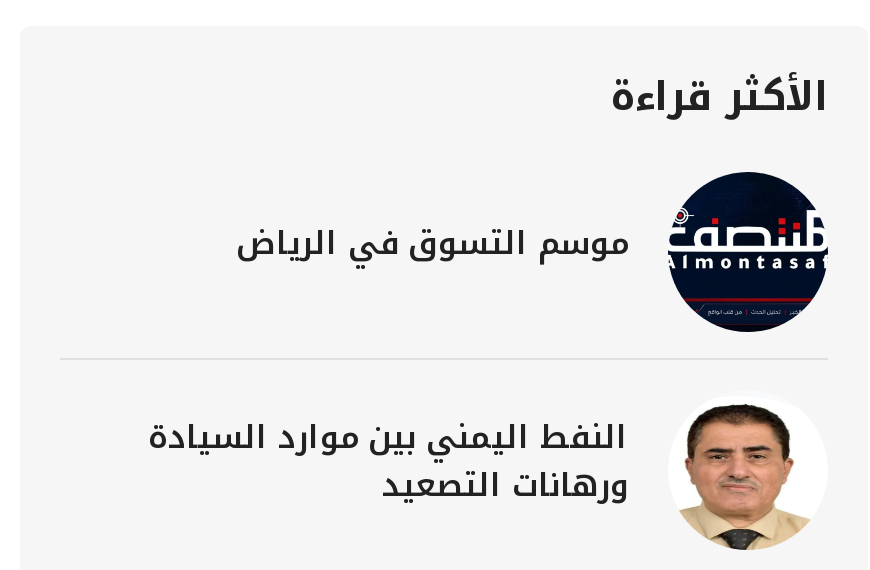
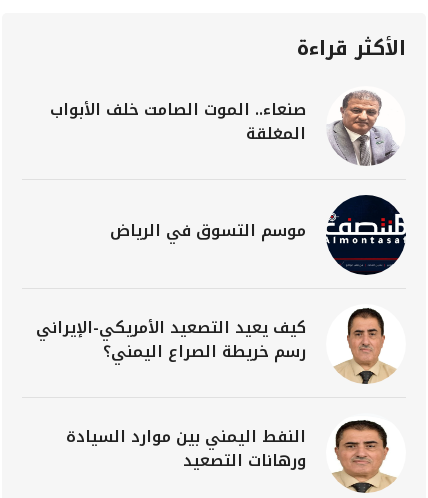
+ [image]
+ صنعاء.. الموت الصامت خلف الأبواب
+ المغلقة

+ [image]
+ كيف يعيد التصعيد الأمريكي-الإيراني
+ رسم خريطة الصراع اليمني؟
